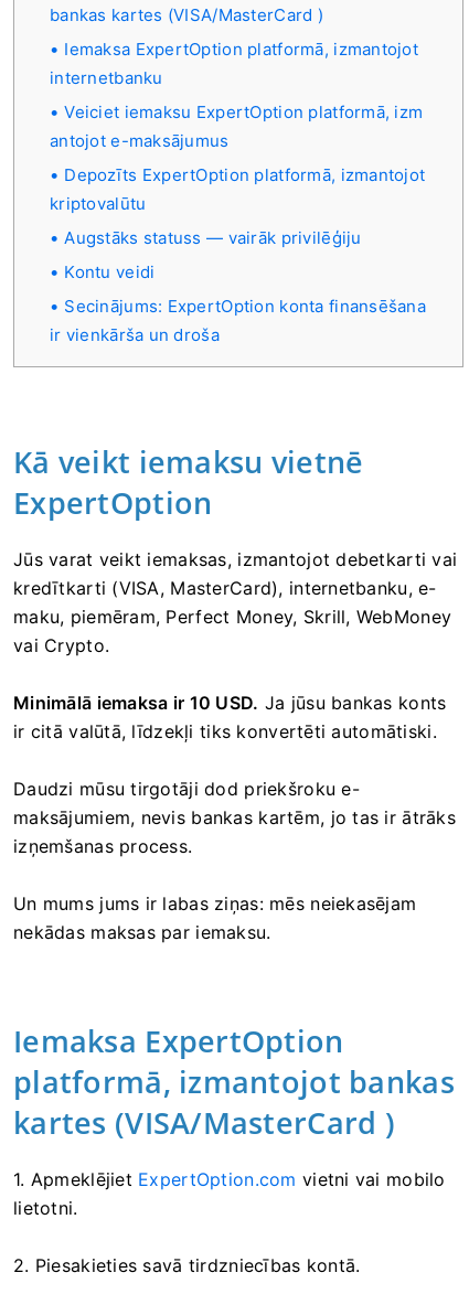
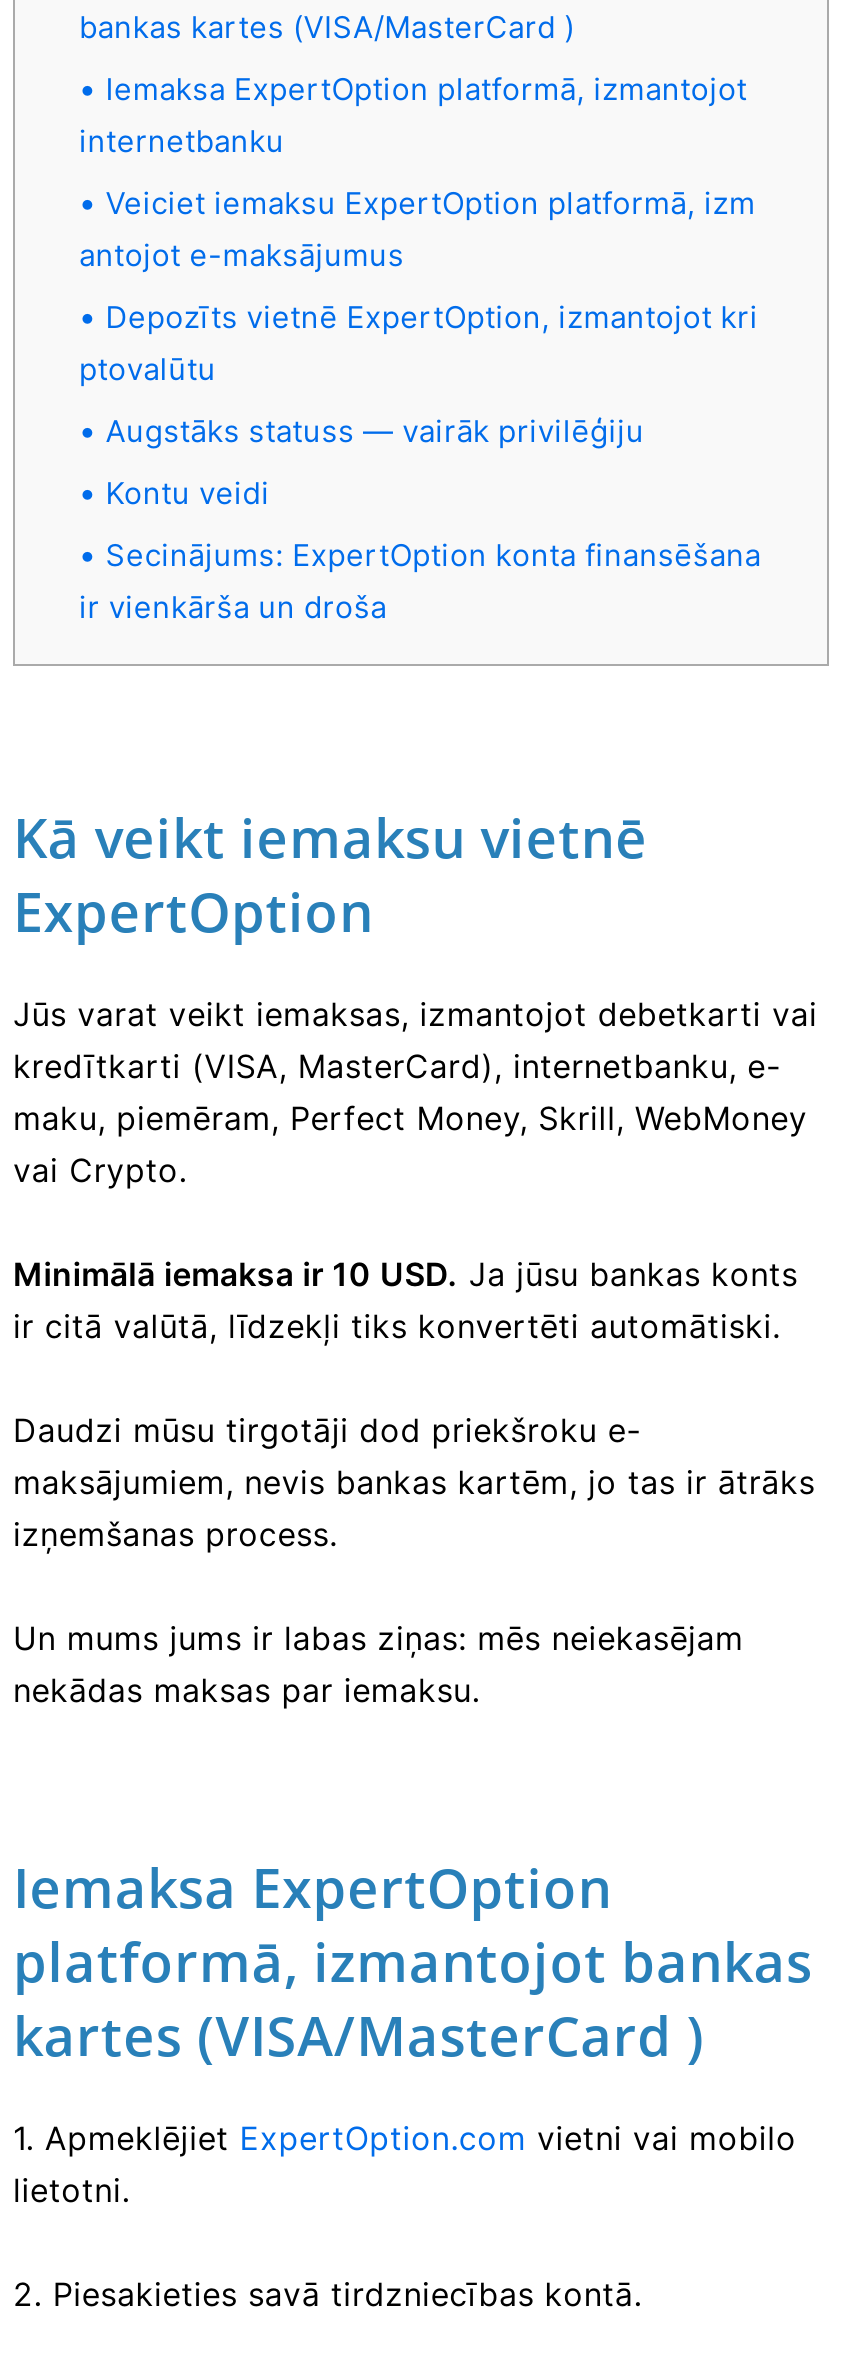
- Depozīts ExpertOption platformā, izmantojot
- kriptovalūtu
+ Depozīts vietnē ExpertOption, izmantojot kri
+ ptovalūtu
